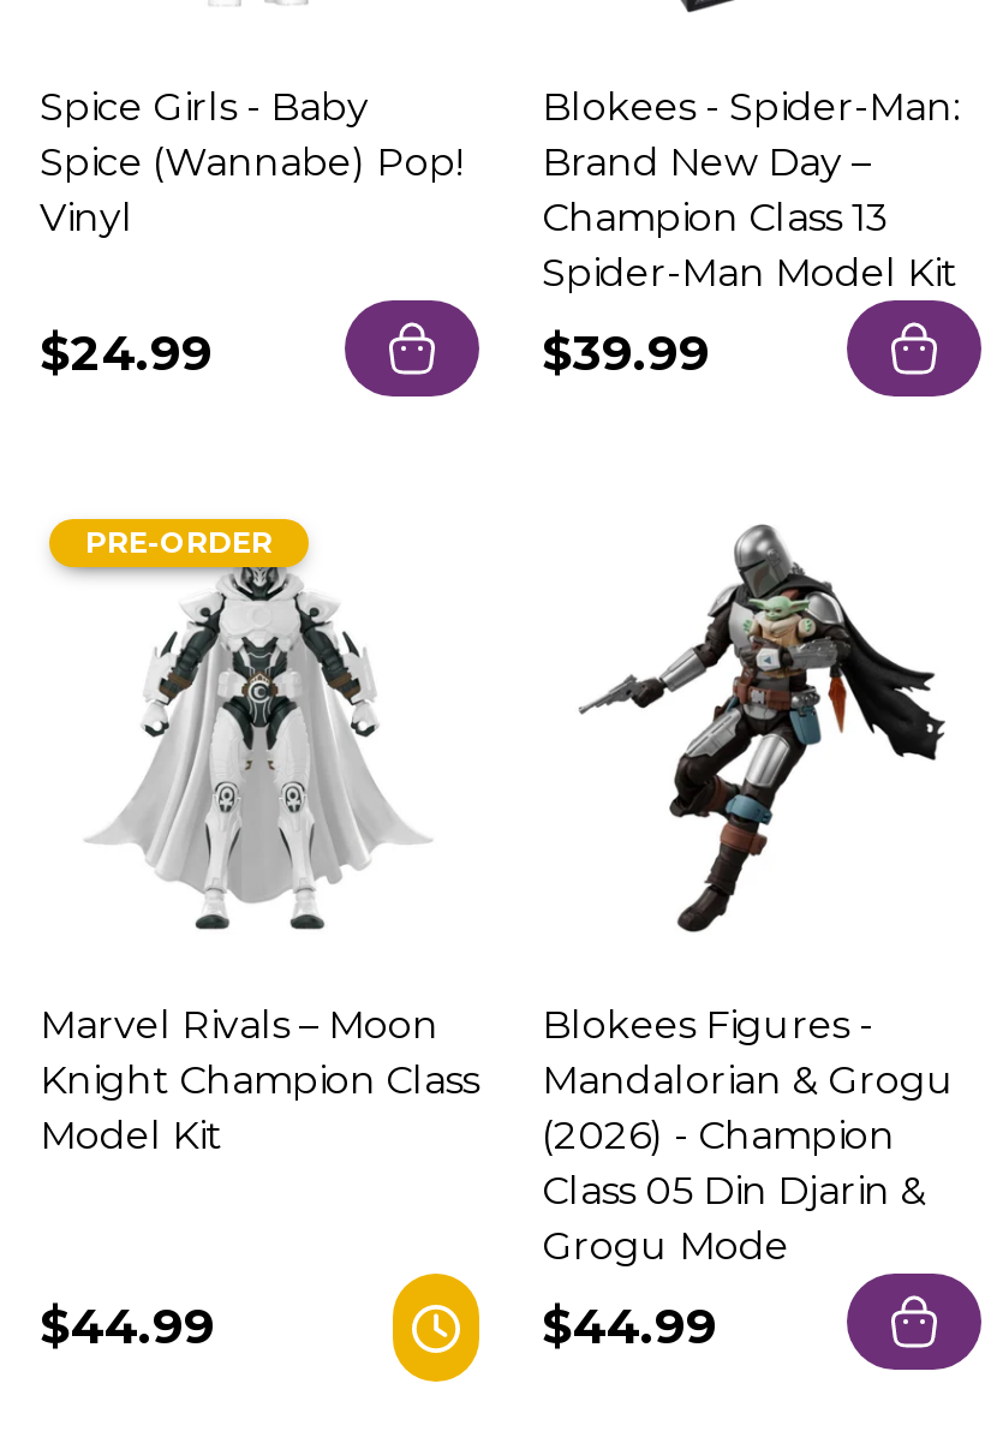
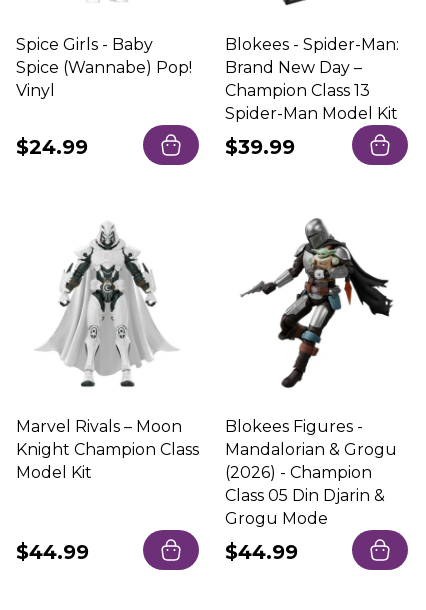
- PRE-ORDER

- [image]
+ [image]
